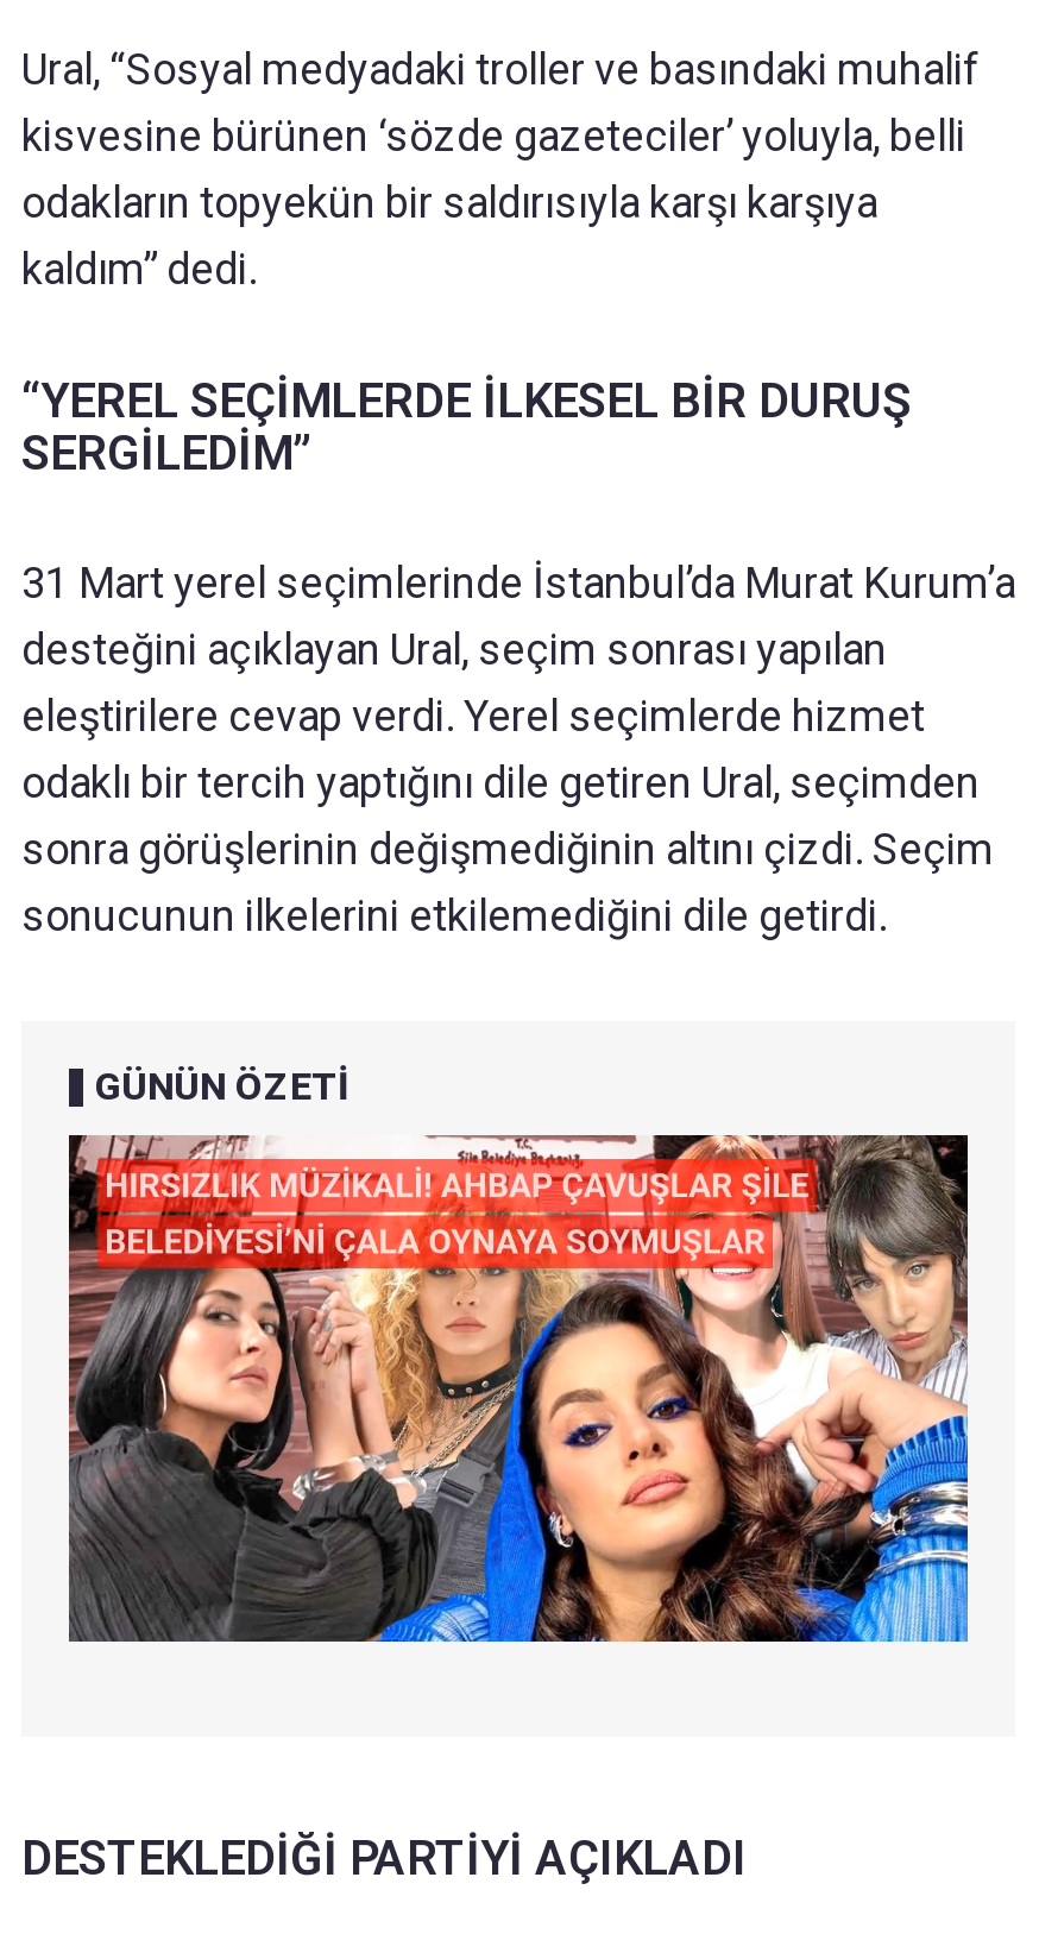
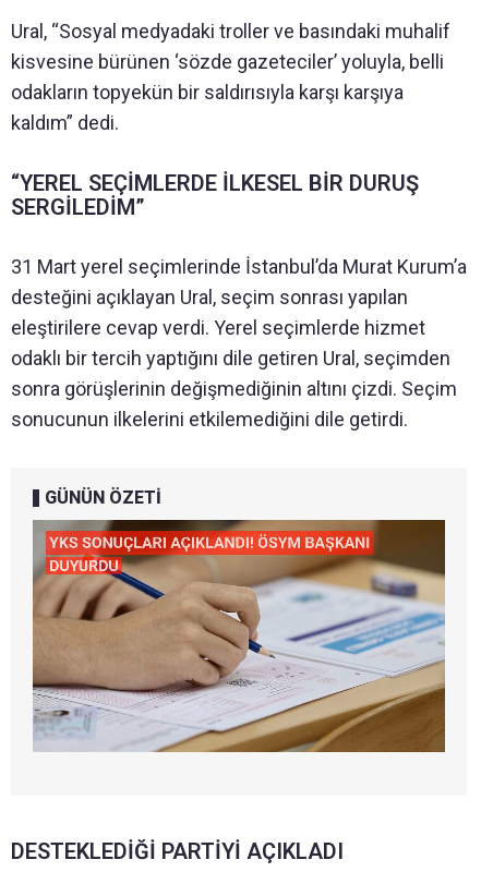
- [image]
+ [image]
